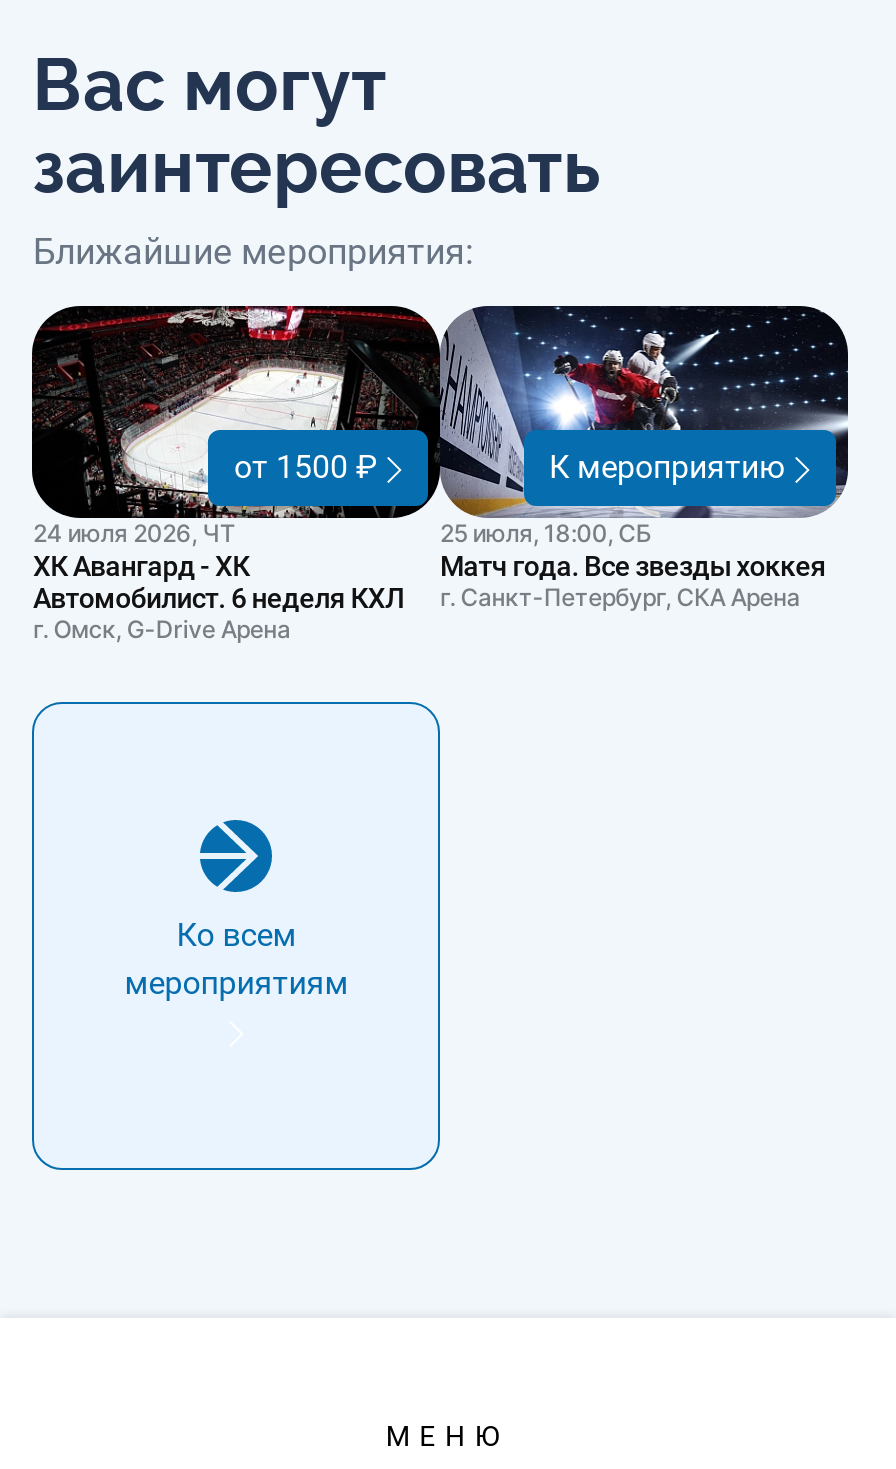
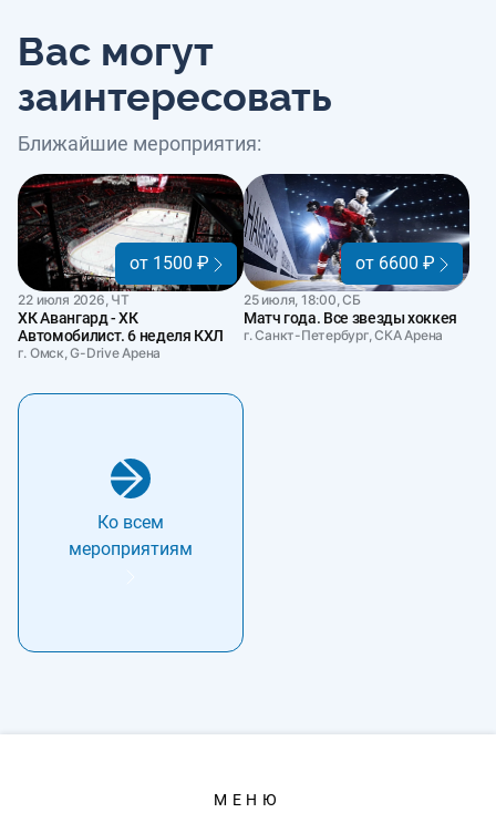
- К мероприятию
+ от 6600 ₽

- 24 июля 2026, ЧТ
+ 22 июля 2026, ЧТ
